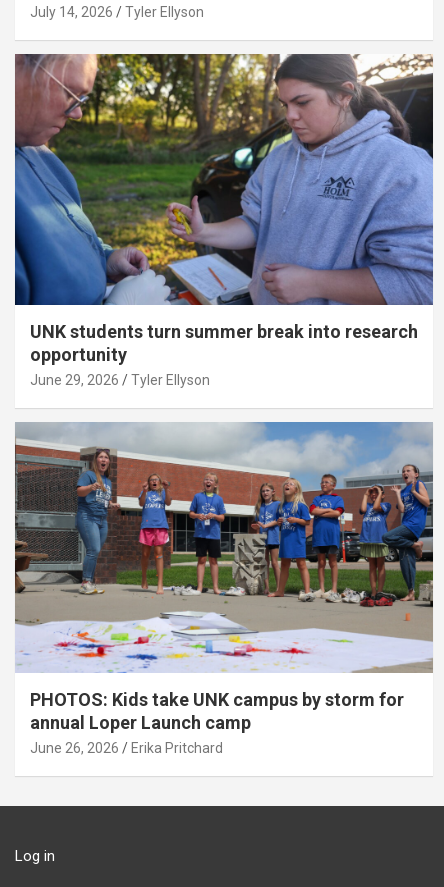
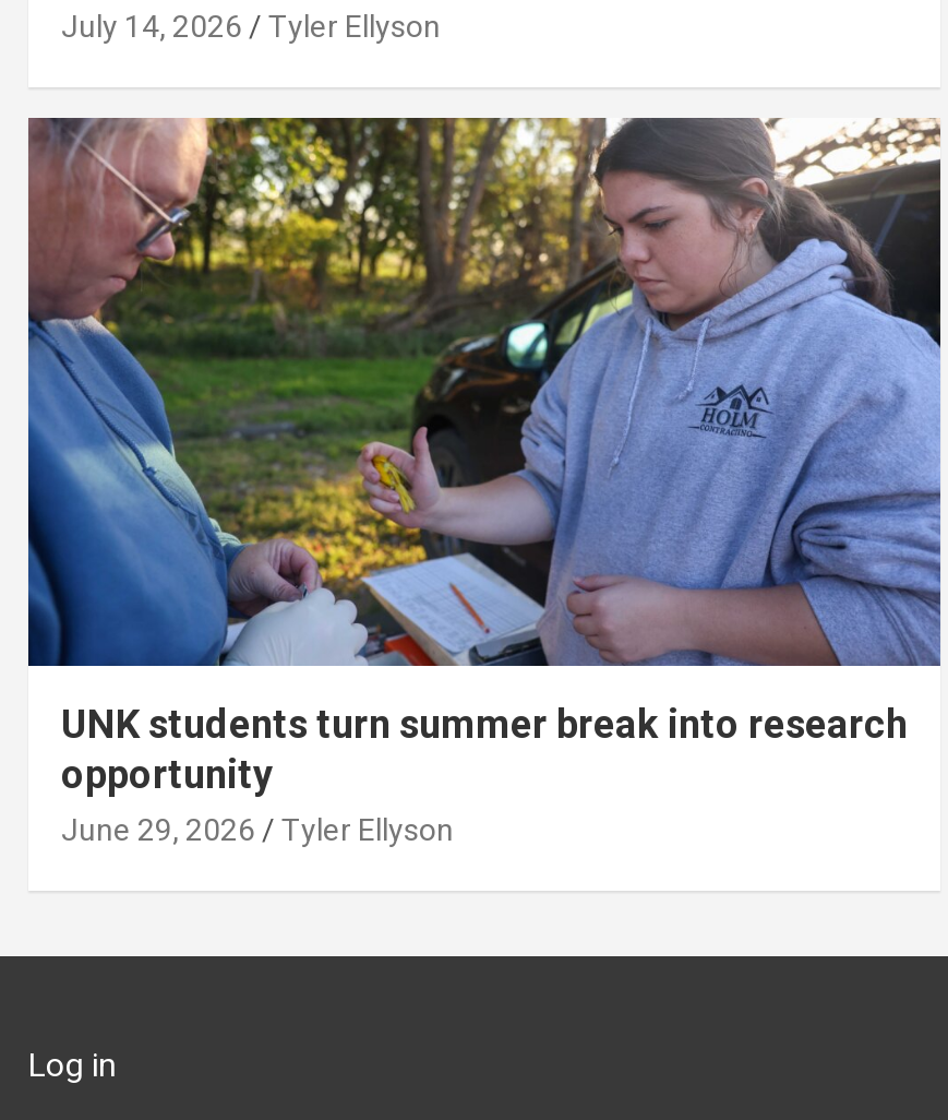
- [image]
- PHOTOS: Kids take UNK campus by storm for
- annual Loper Launch camp
- June 26, 2026
- Erika Pritchard
